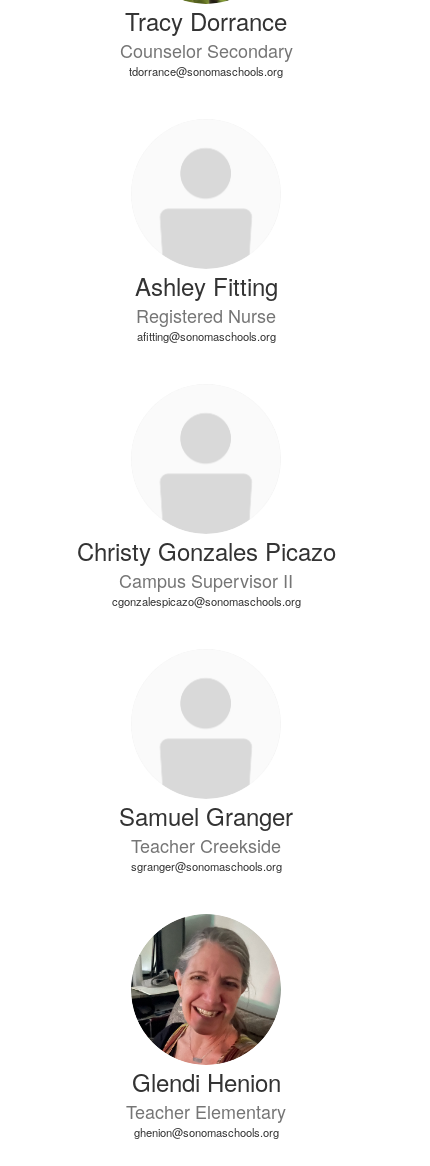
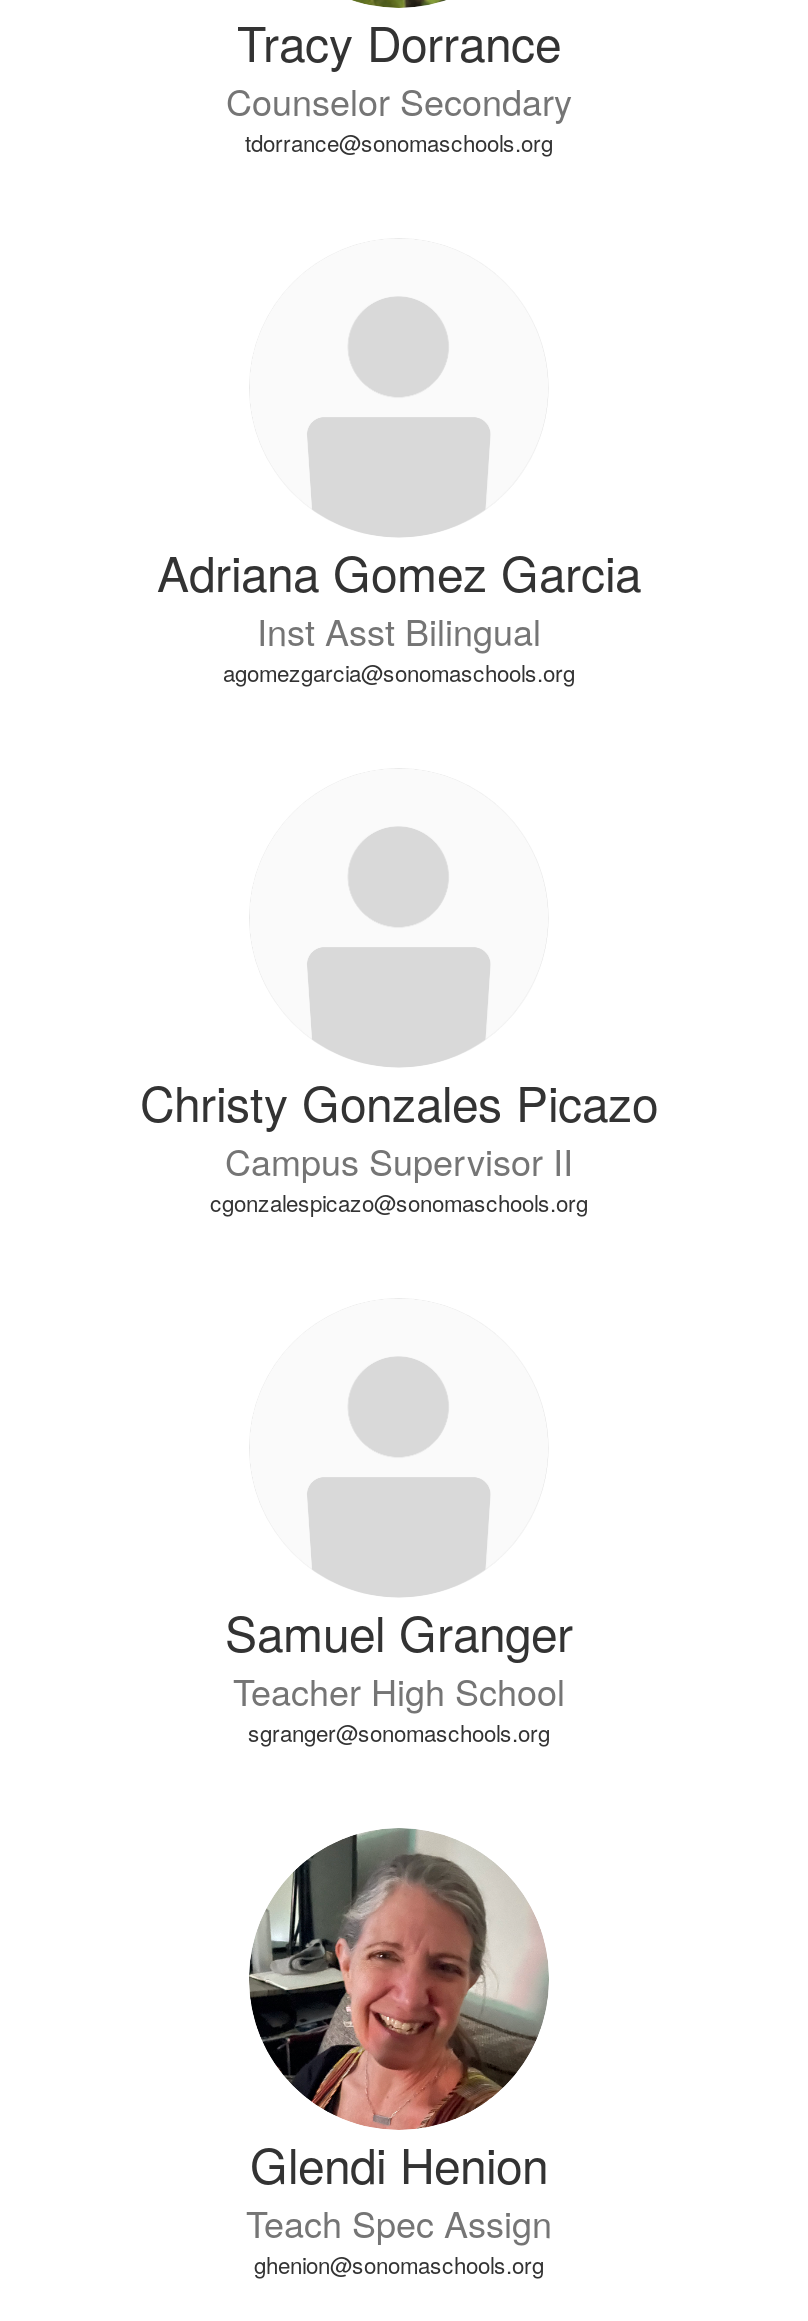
- Ashley Fitting
- Registered Nurse
- afitting@sonomaschools.org
+ Adriana Gomez Garcia
+ Inst Asst Bilingual
+ agomezgarcia@sonomaschools.org

- Teacher Creekside
+ Teacher High School

- Teacher Elementary
+ Teach Spec Assign
